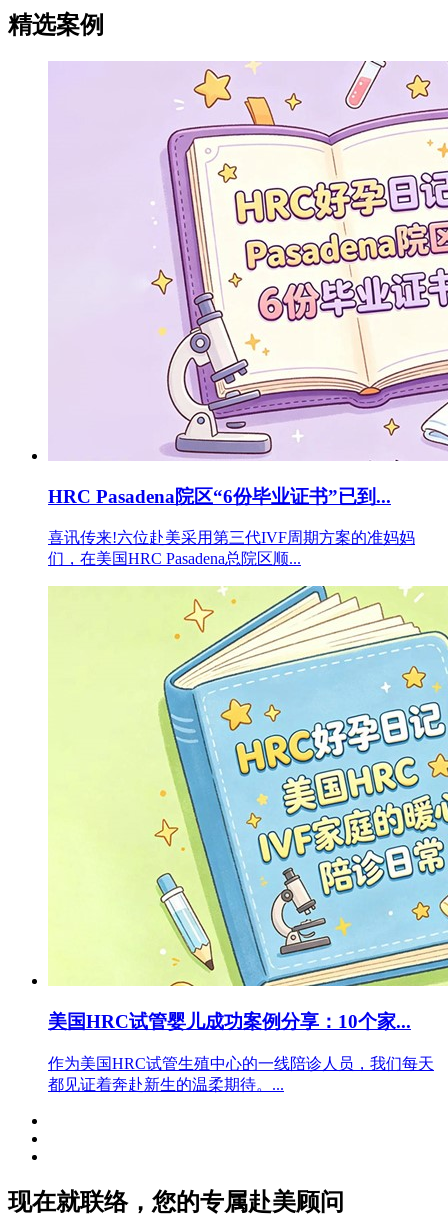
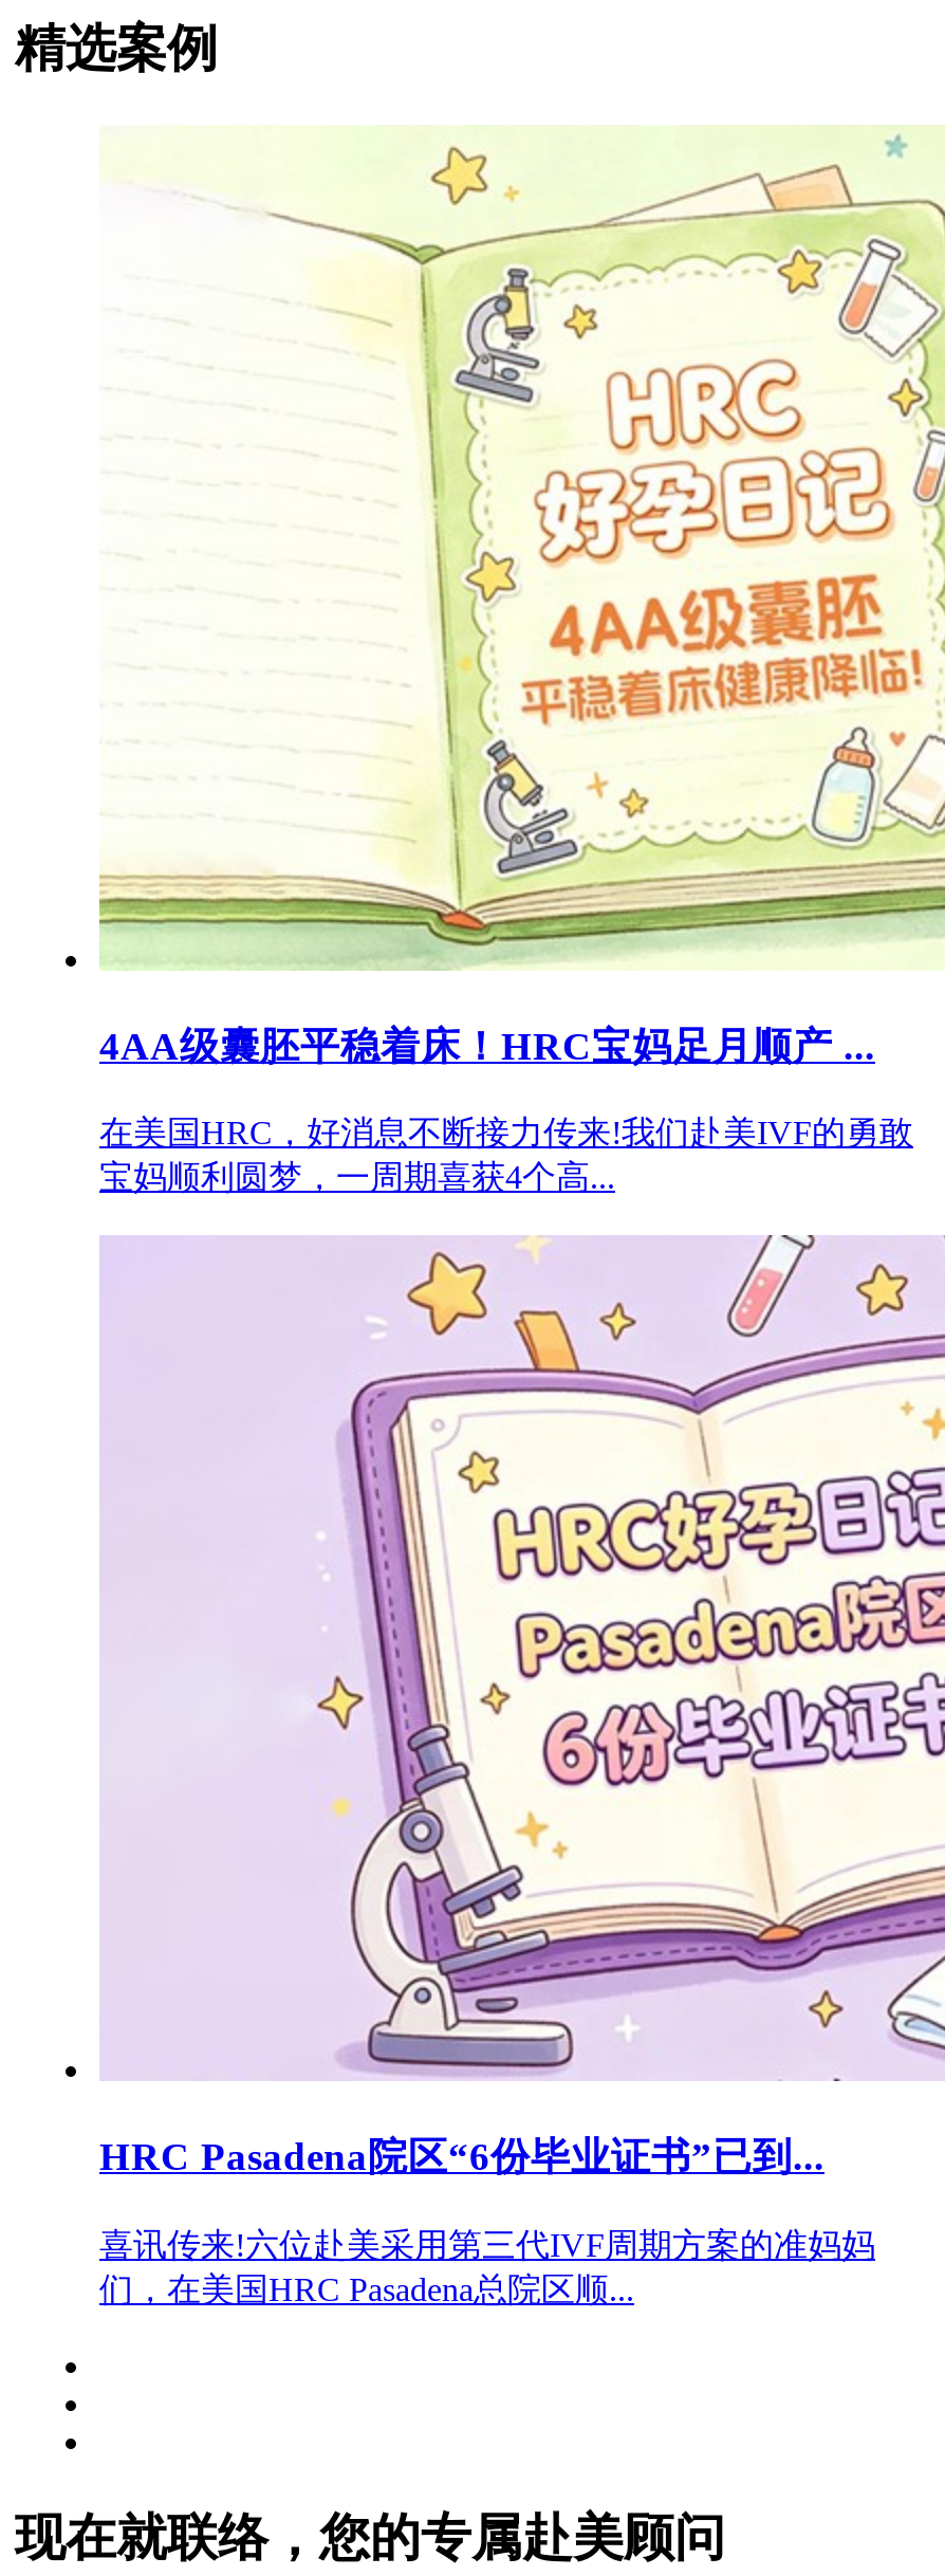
+ [image]
+ 4AA级囊胚平稳着床！HRC宝妈足月顺产 ...
+ 在美国HRC，好消息不断接力传来!我们赴美IVF的勇敢
+ 宝妈顺利圆梦，一周期喜获4个高...

moved down: [image] | HRC Pasadena院区“6份毕业证书”已到... | 喜讯传来!六位赴美采用第三代IVF周期方案的准妈妈 | 们，在美国HRC Pasadena总院区顺...

- [image]
- 美国HRC试管婴儿成功案例分享：10个家...
- 作为美国HRC试管生殖中心的一线陪诊人员，我们每天
- 都见证着奔赴新生的温柔期待。...
